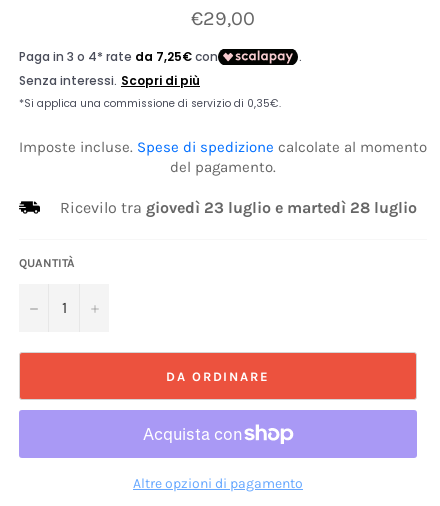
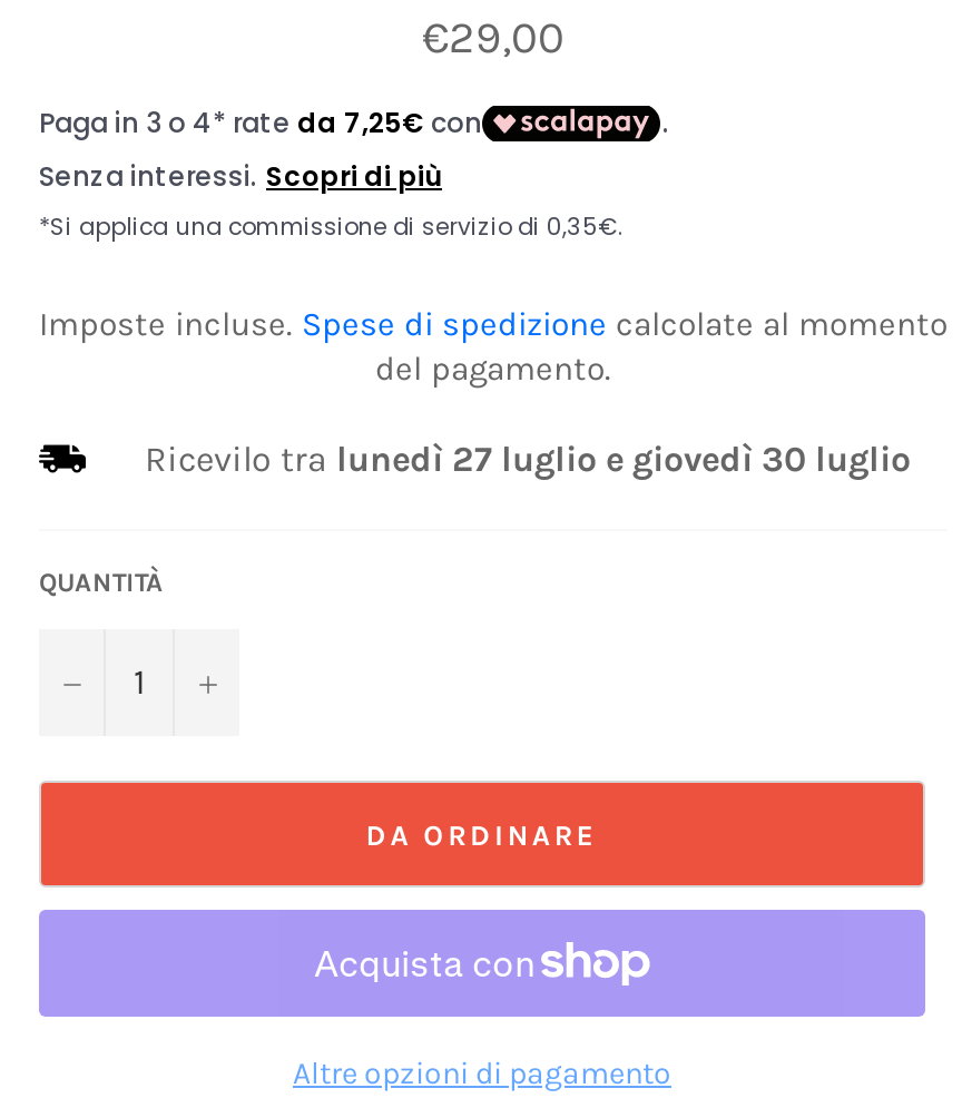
- Ricevilo tra giovedì 23 luglio e martedì 28 luglio
+ Ricevilo tra lunedì 27 luglio e giovedì 30 luglio
